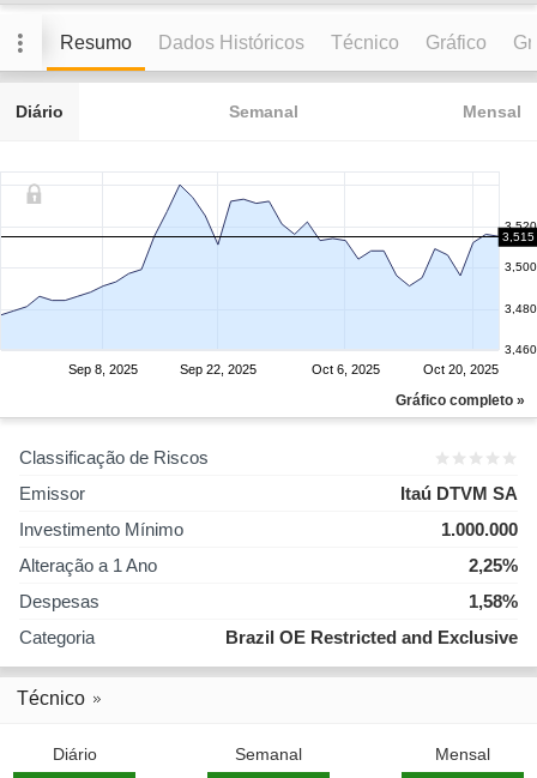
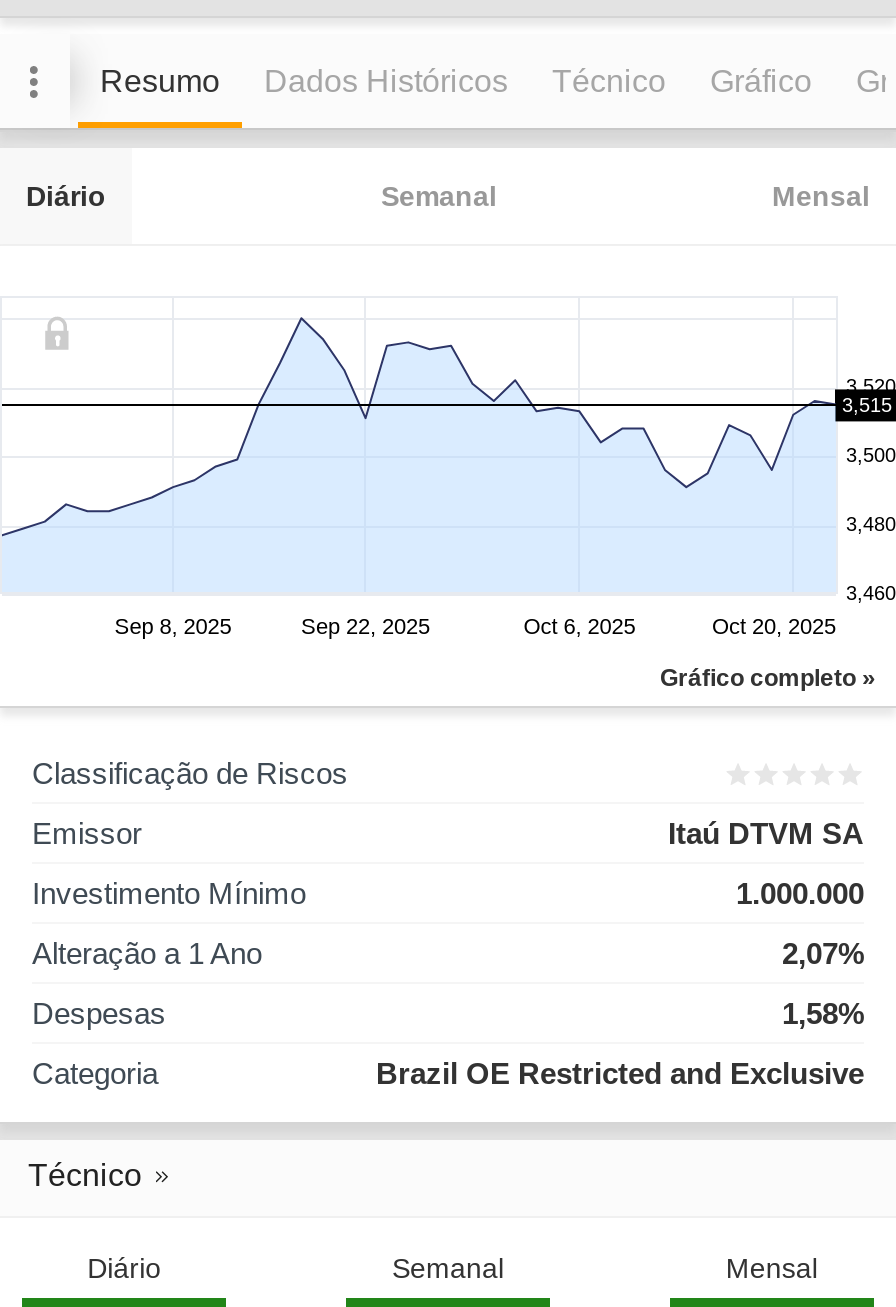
- 2,25%
+ 2,07%
